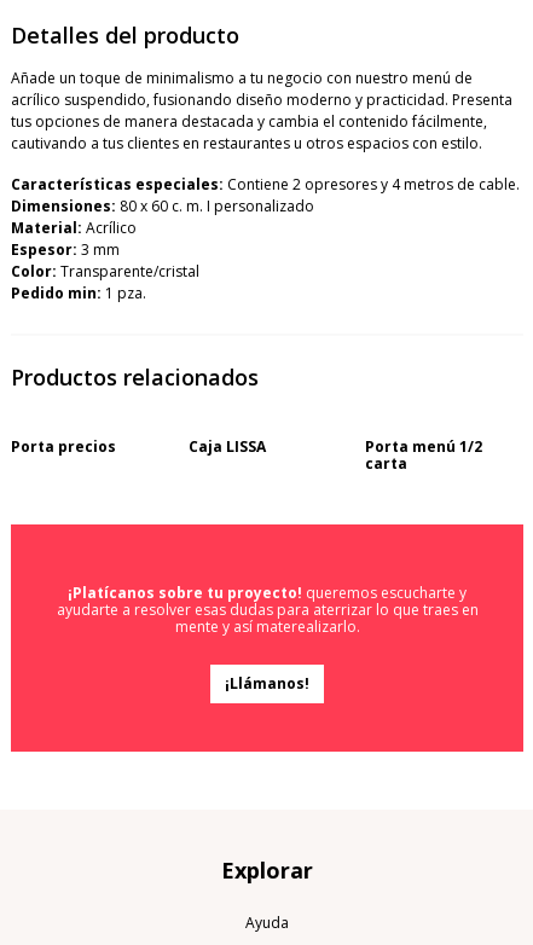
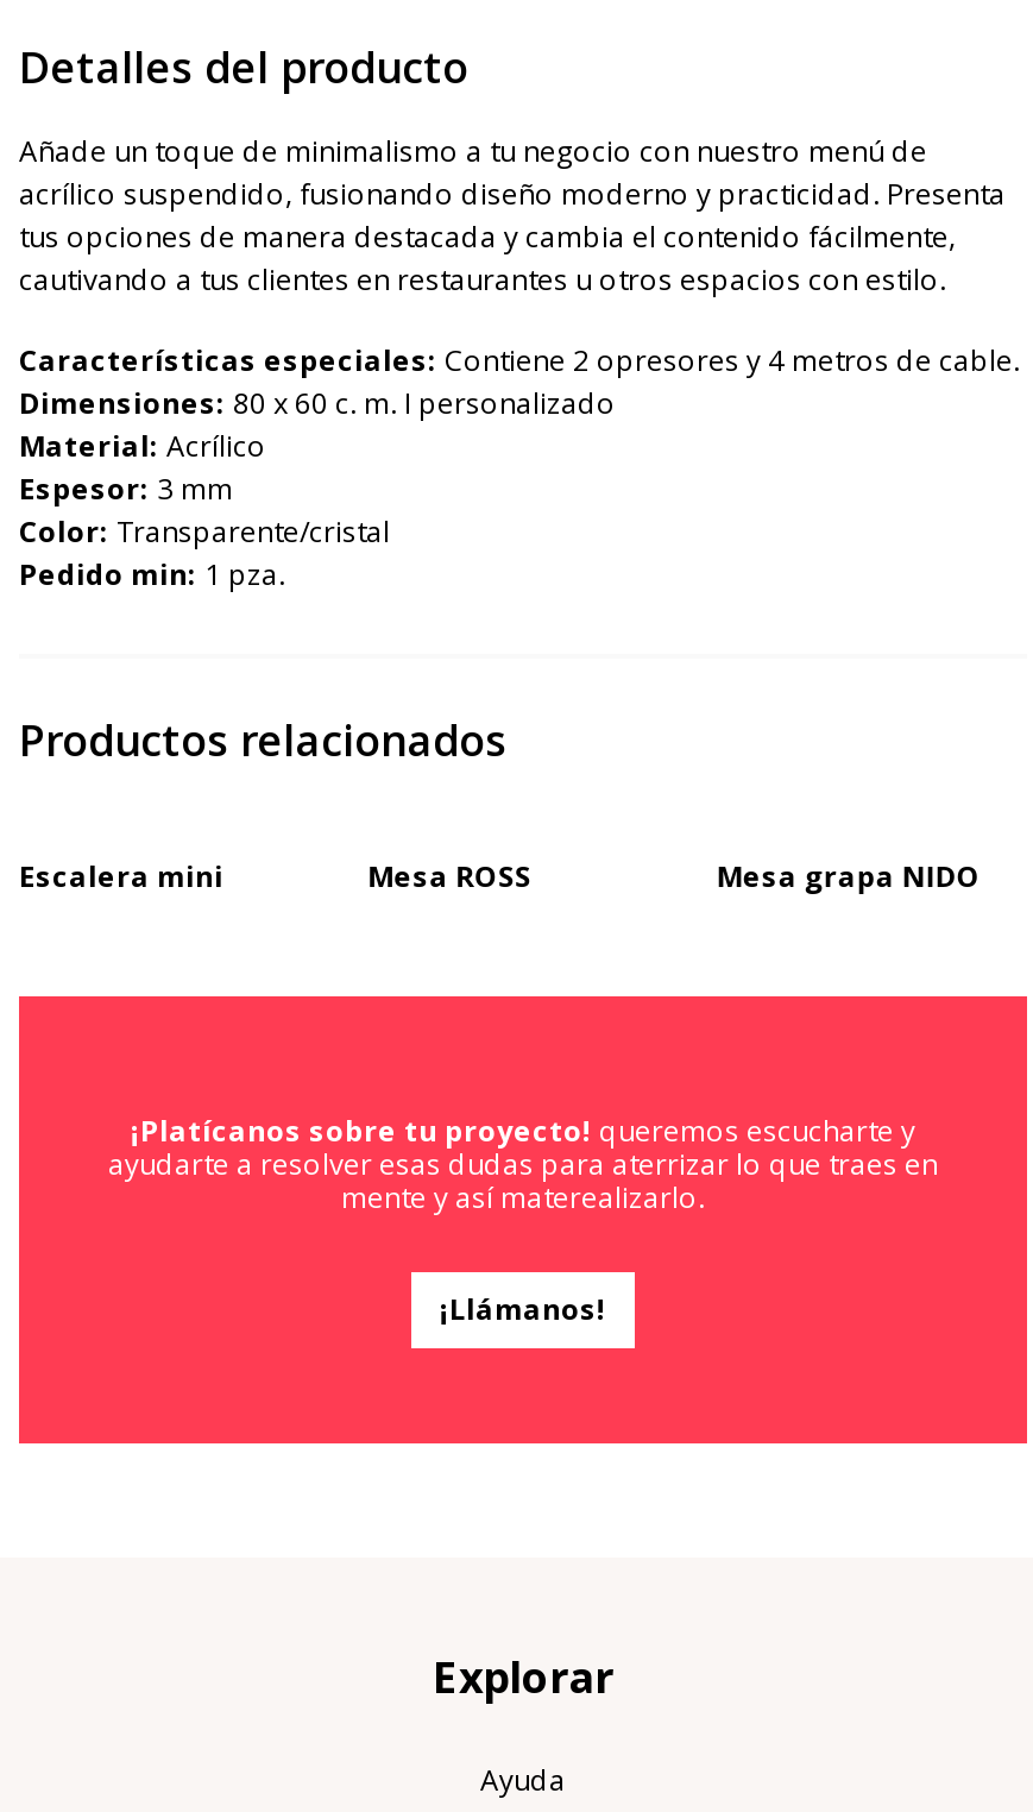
- Porta precios
- Caja LISSA
- Porta menú 1/2
- carta
+ Escalera mini
+ Mesa ROSS
+ Mesa grapa NIDO
